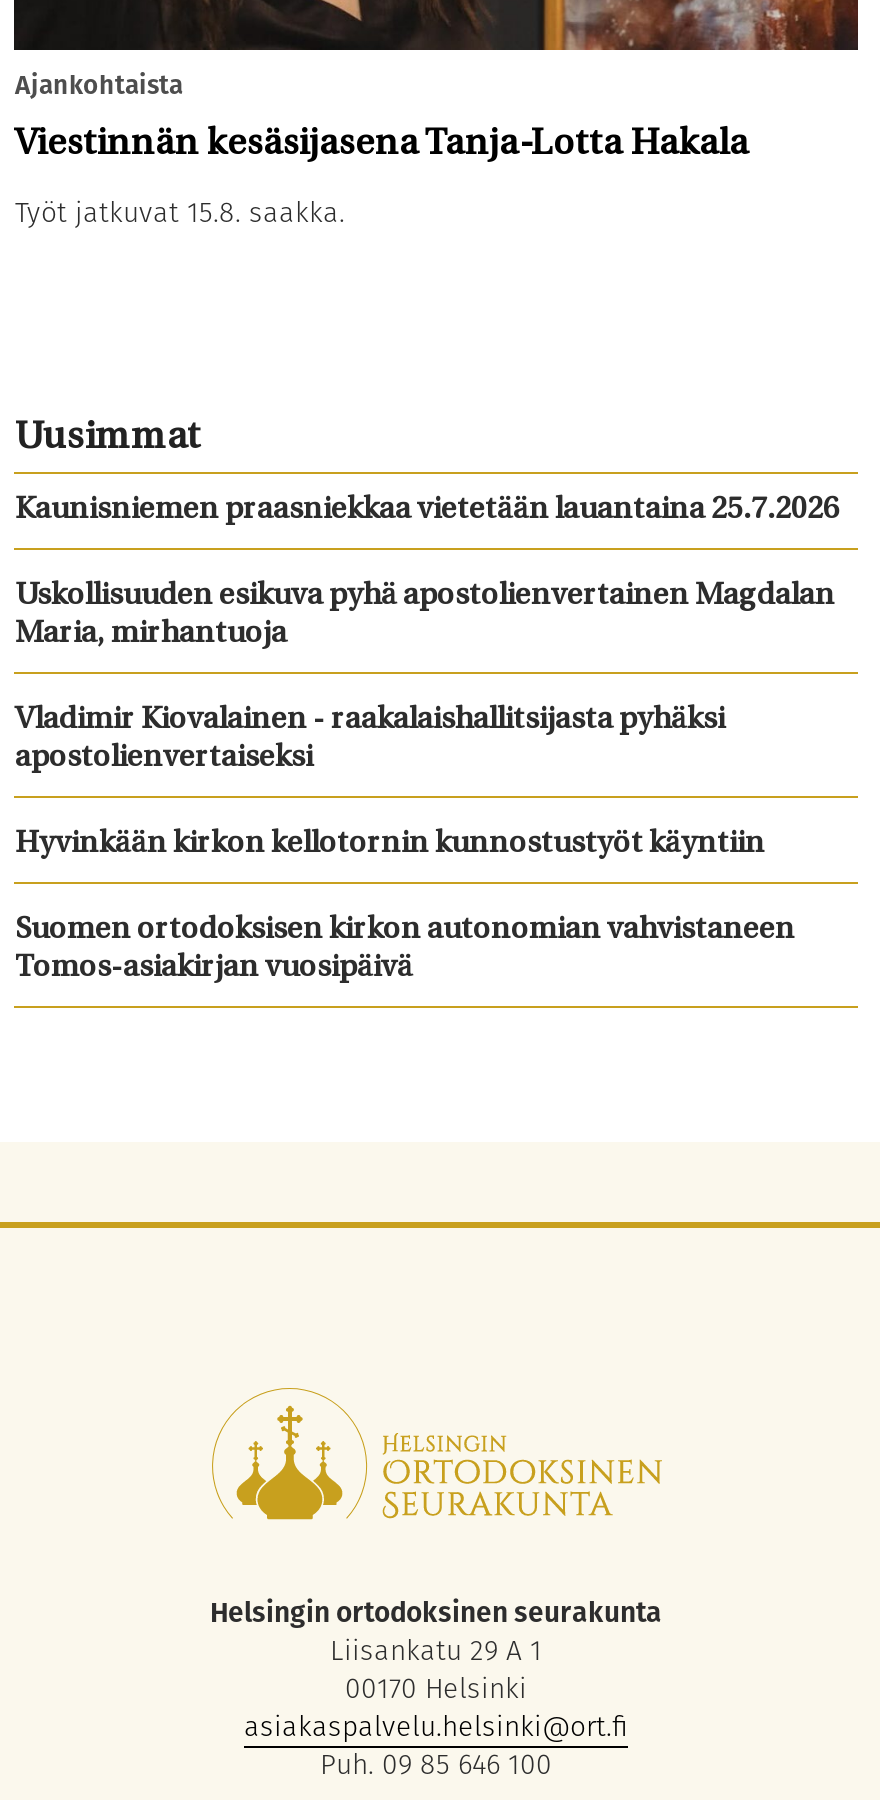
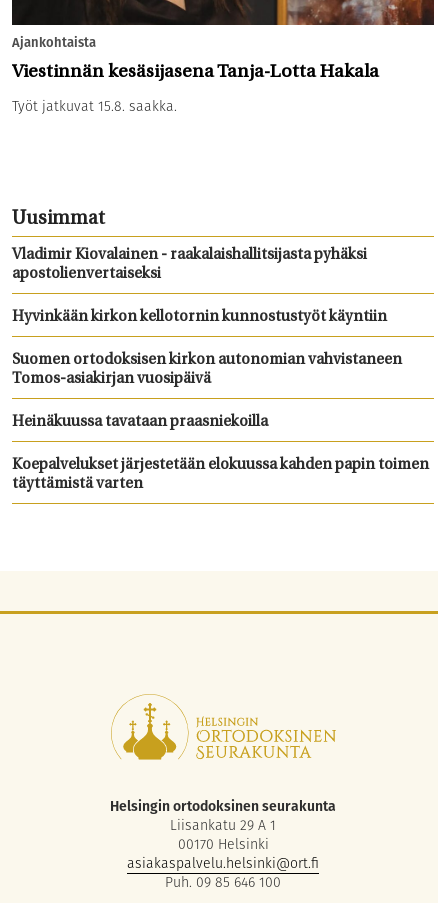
- Kaunisniemen praasniekkaa vietetään lauantaina 25.7.2026
- Uskollisuuden esikuva pyhä apostolienvertainen Magdalan
- Maria, mirhantuoja

moved up: Vladimir Kiovalainen - raakalaishallitsijasta pyhäksi | apostolienvertaiseksi | Hyvinkään kirkon kellotornin kunnostustyöt käyntiin | Suomen ortodoksisen kirkon autonomian vahvistaneen | Tomos-asiakirjan vuosipäivä

+ Heinäkuussa tavataan praasniekoilla
+ Koepalvelukset järjestetään elokuussa kahden papin toimen
+ täyttämistä varten
